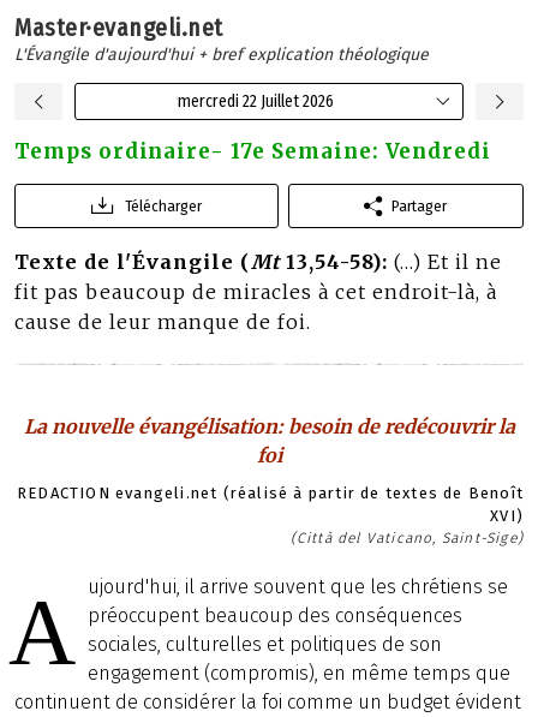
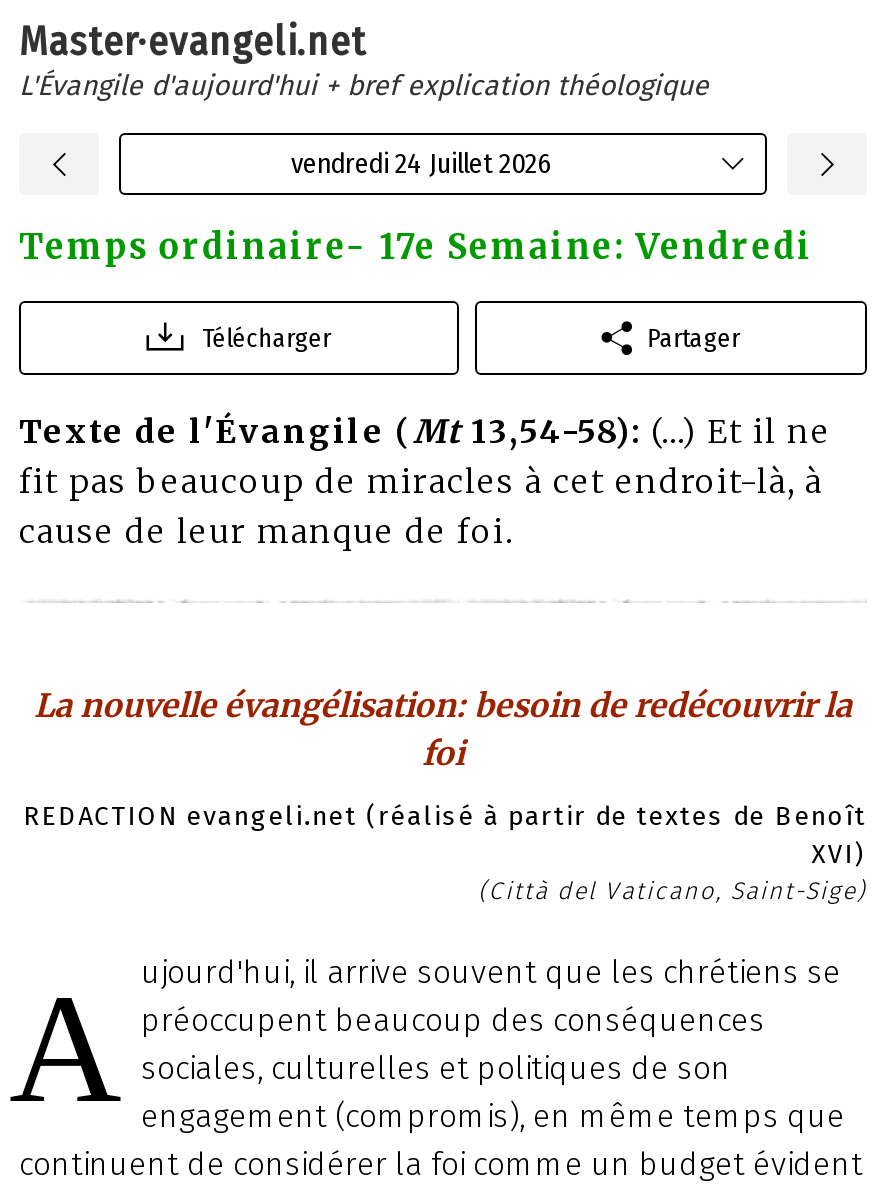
- mercredi 22 Juillet 2026
+ vendredi 24 Juillet 2026
